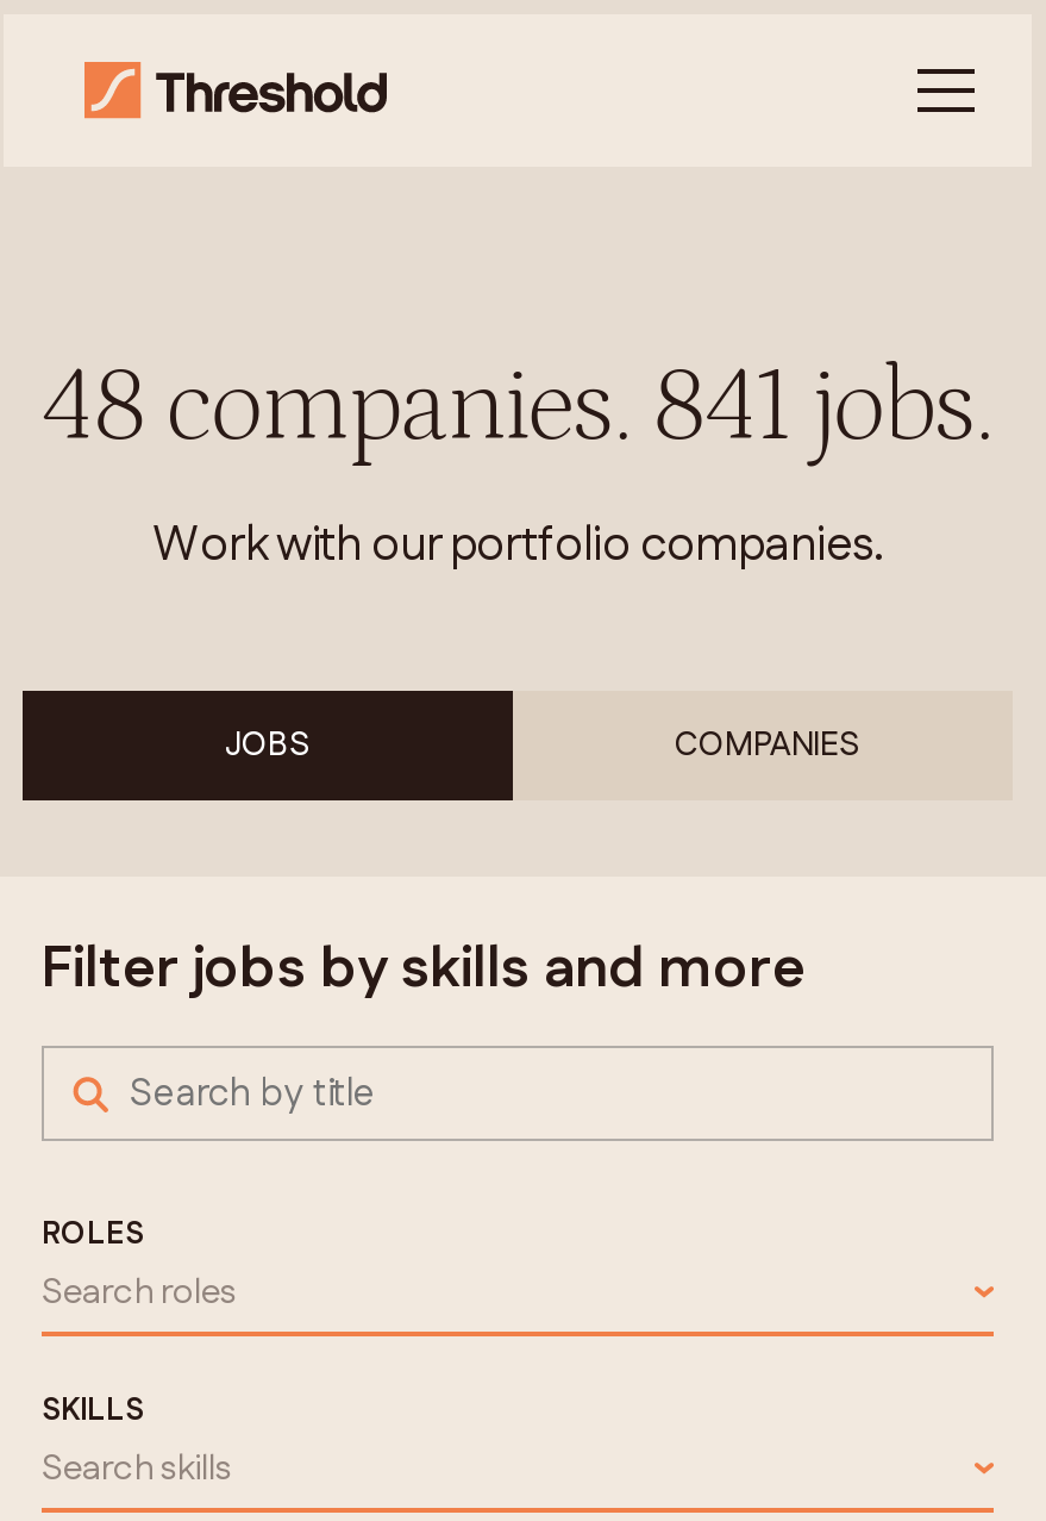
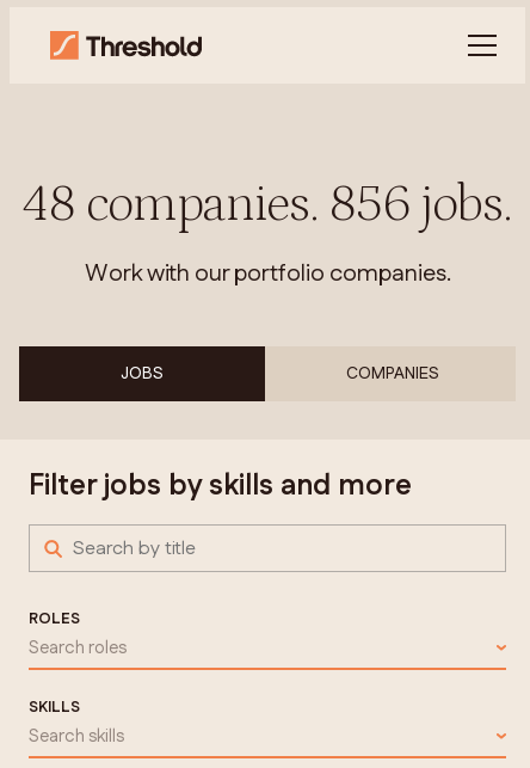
- 48 companies. 841 jobs.
+ 48 companies. 856 jobs.
